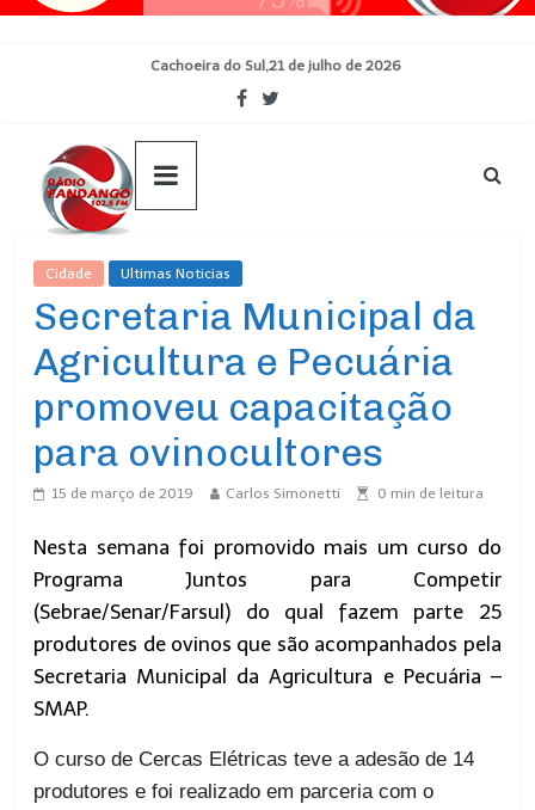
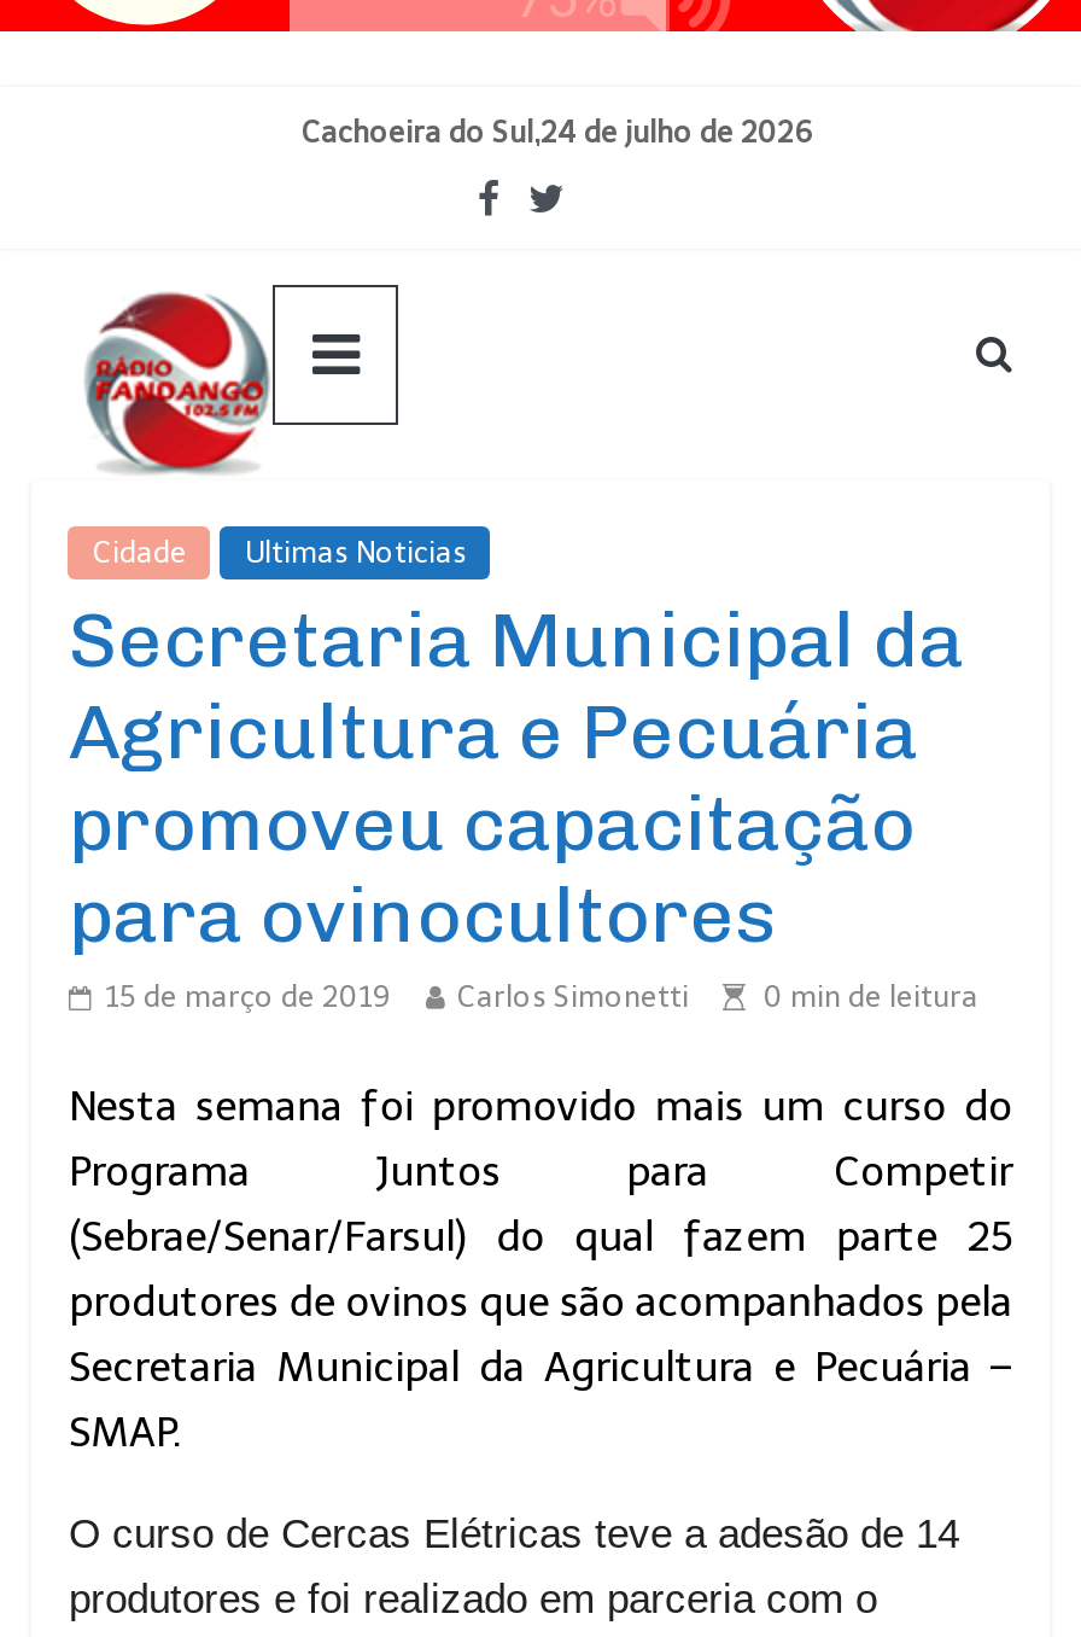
- Cachoeira do Sul,21 de julho de 2026
+ Cachoeira do Sul,24 de julho de 2026
